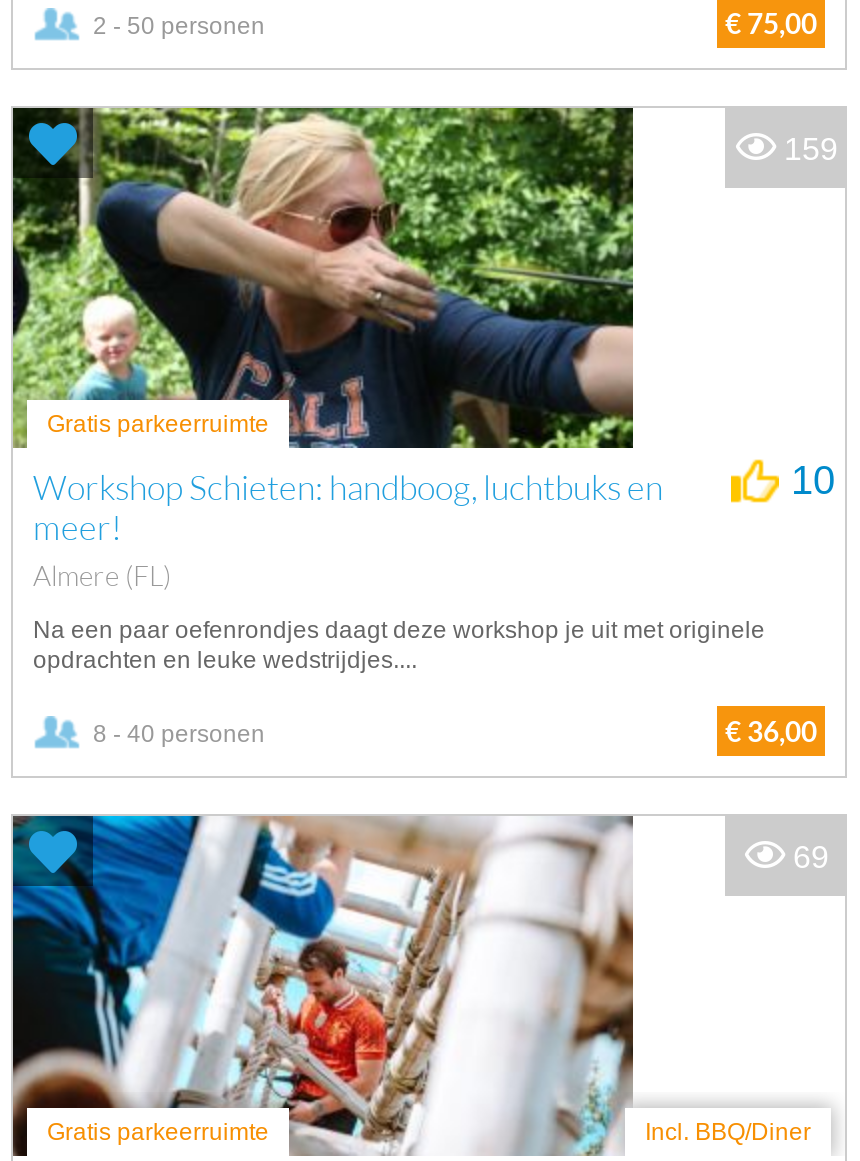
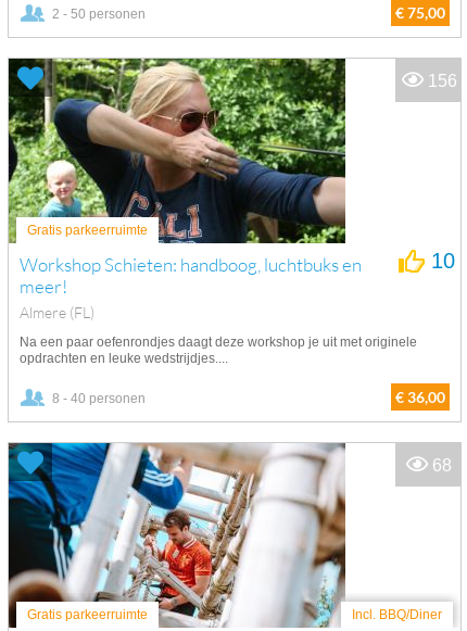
- 159
+ 156

- 69
+ 68
